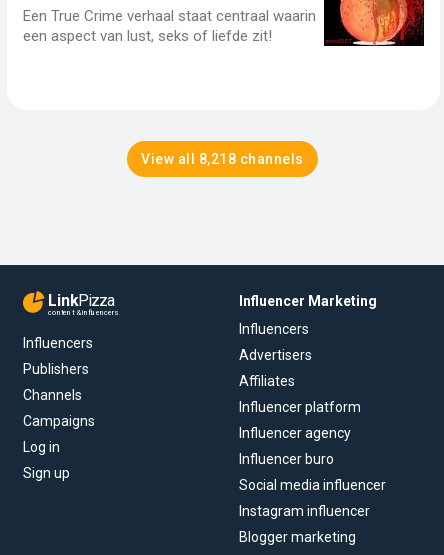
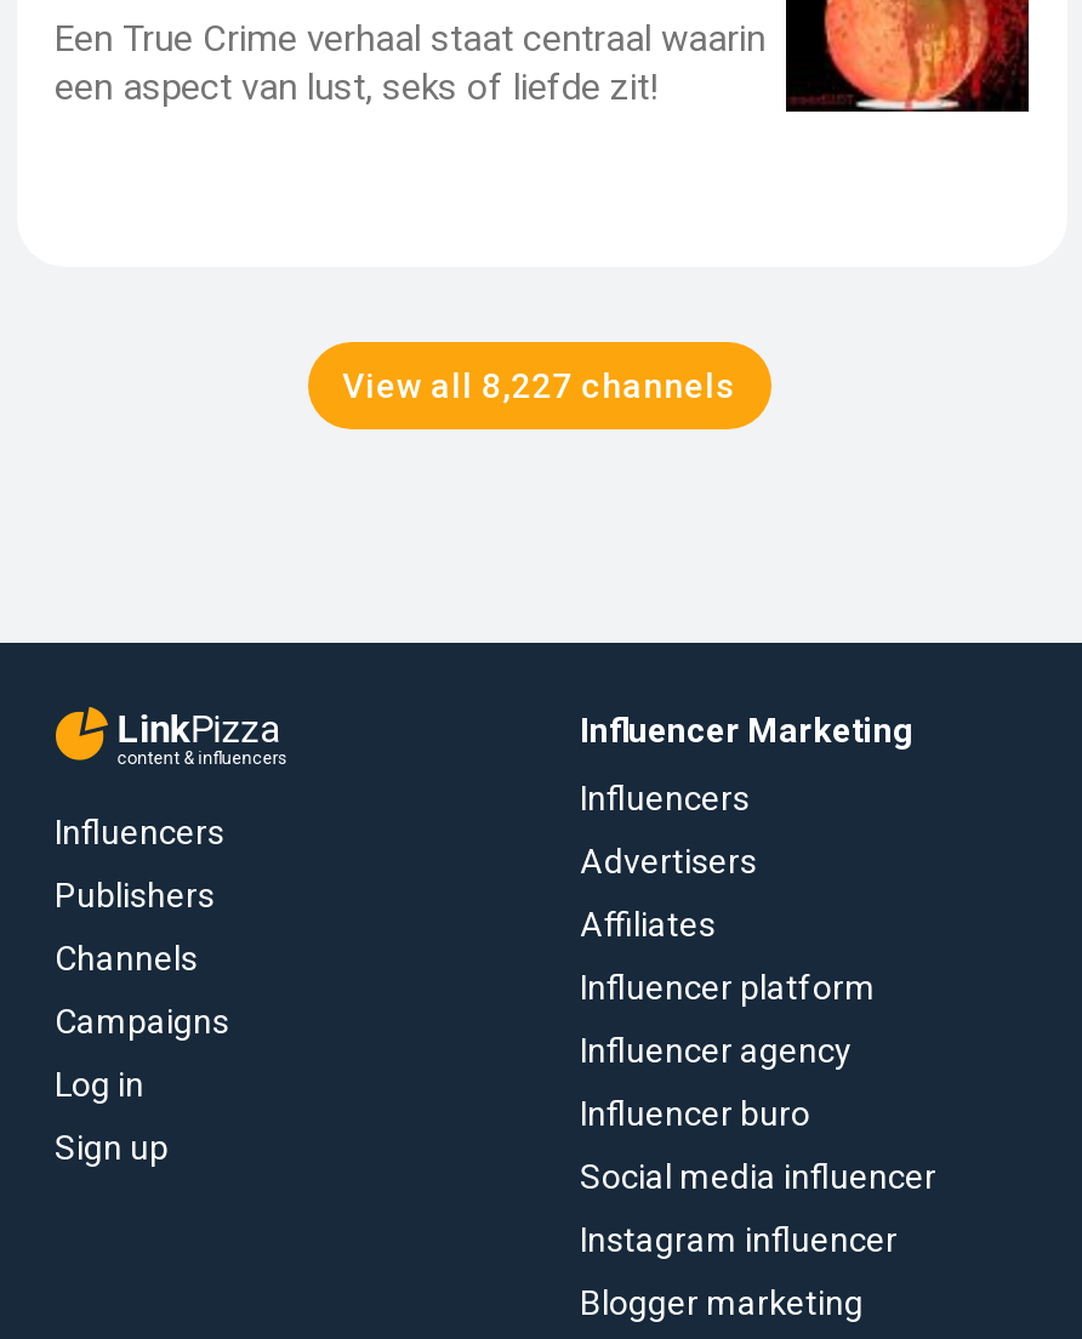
- View all 8,218 channels
+ View all 8,227 channels
